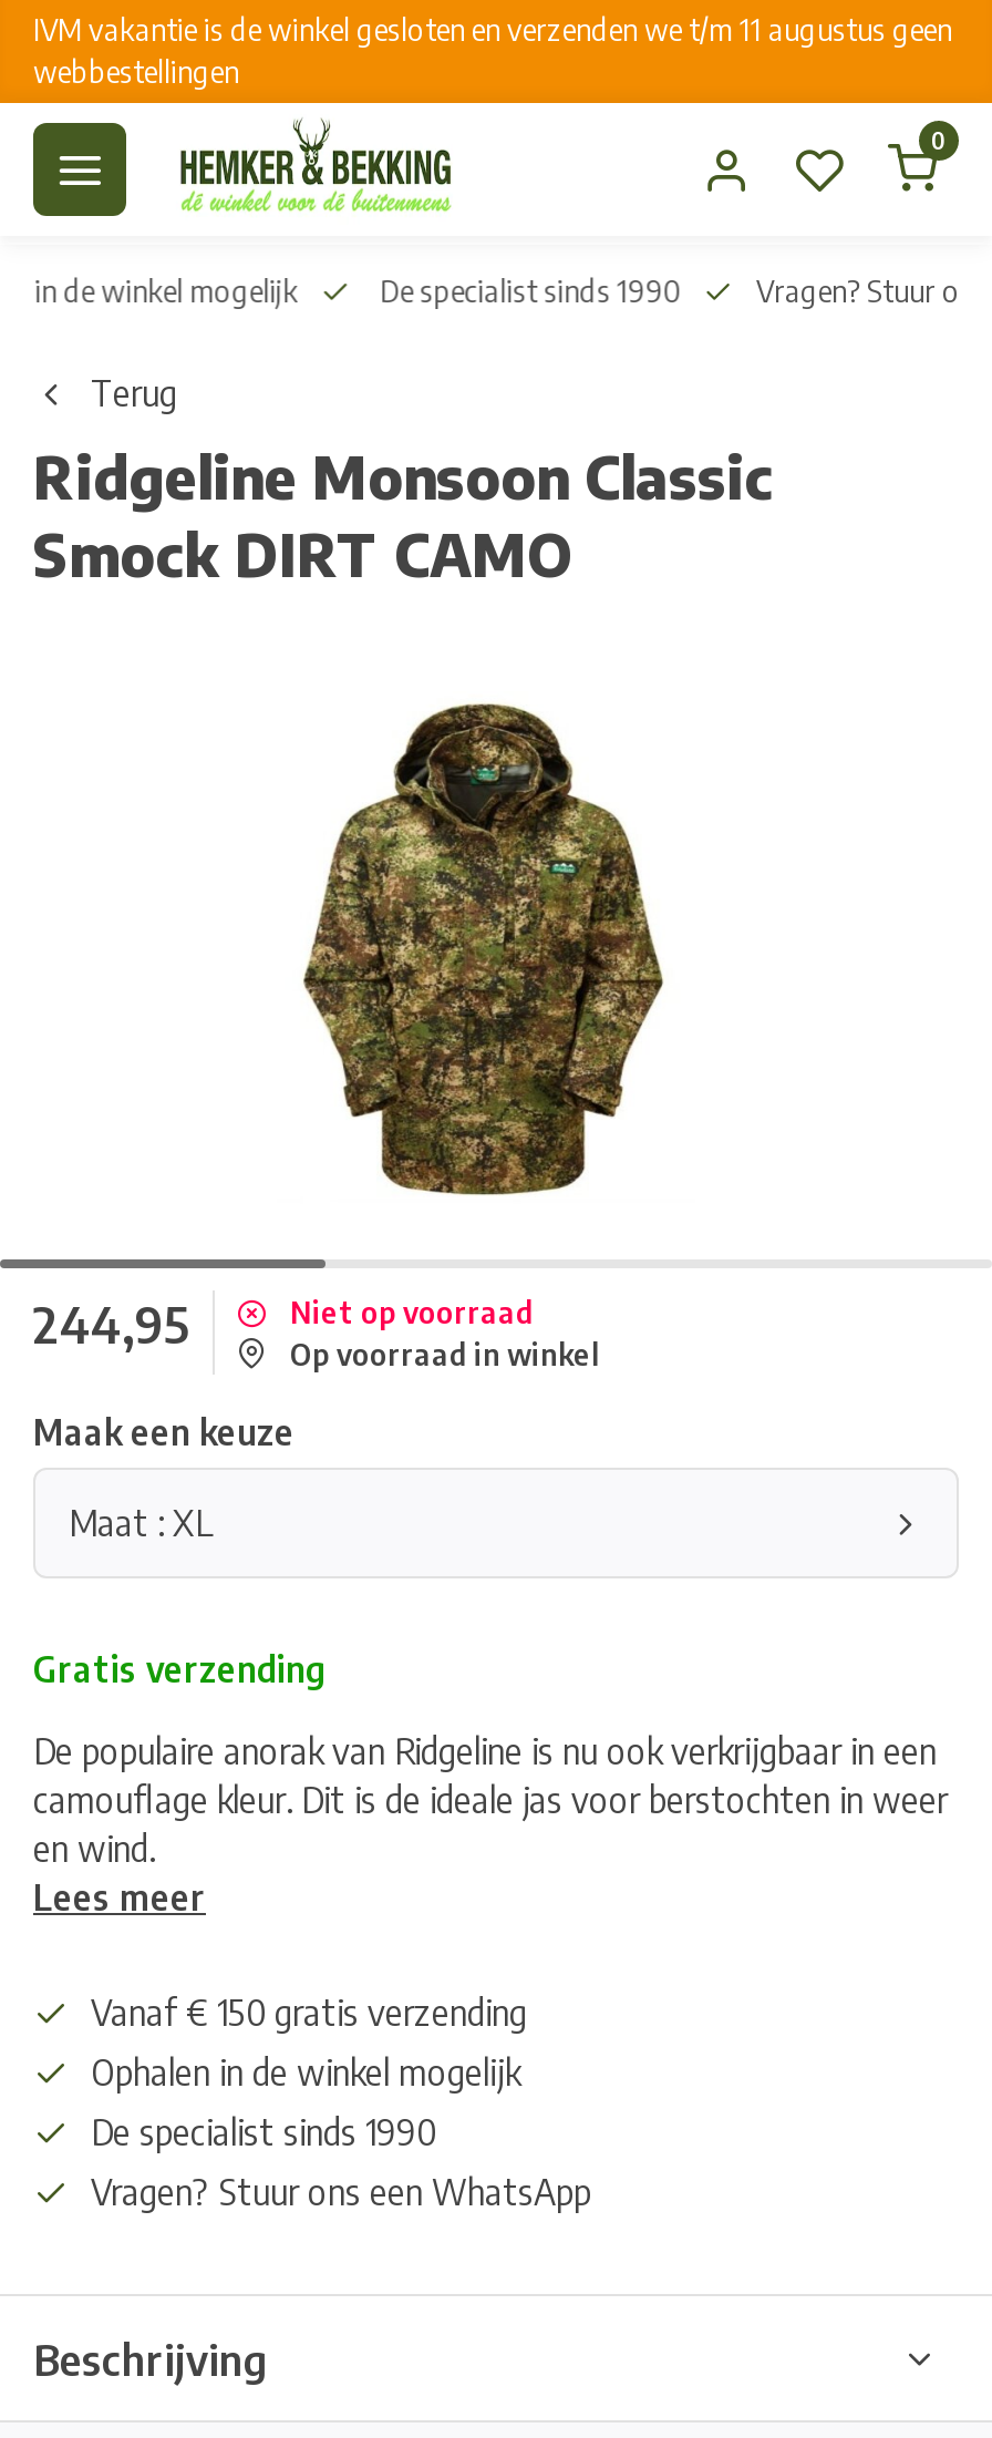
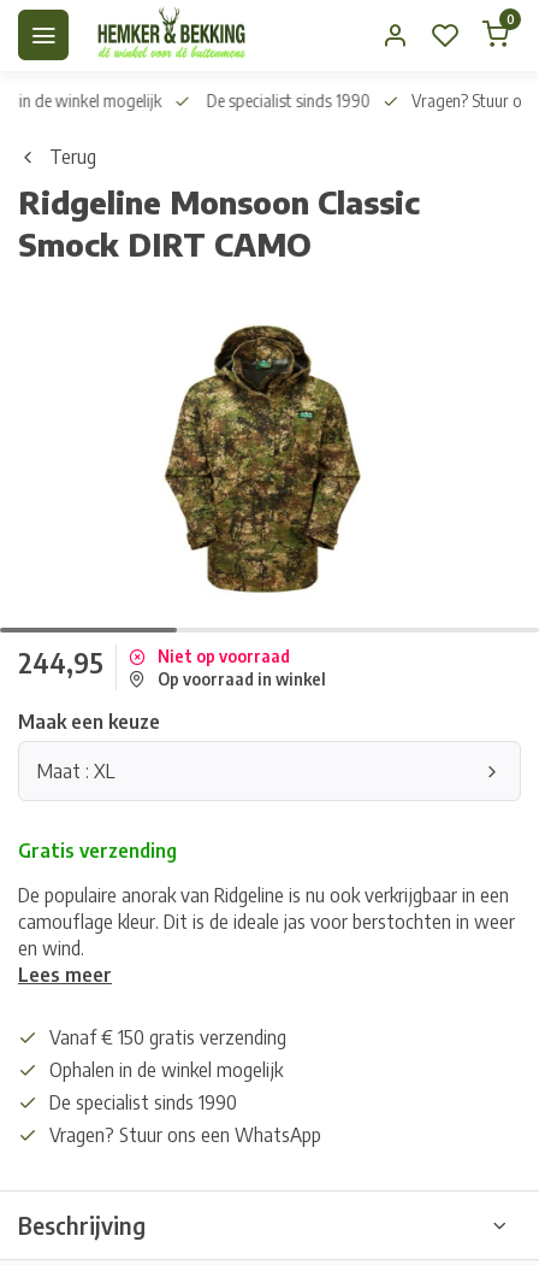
- IVM vakantie is de winkel gesloten en verzenden we t/m 11 augustus geen
- webbestellingen
